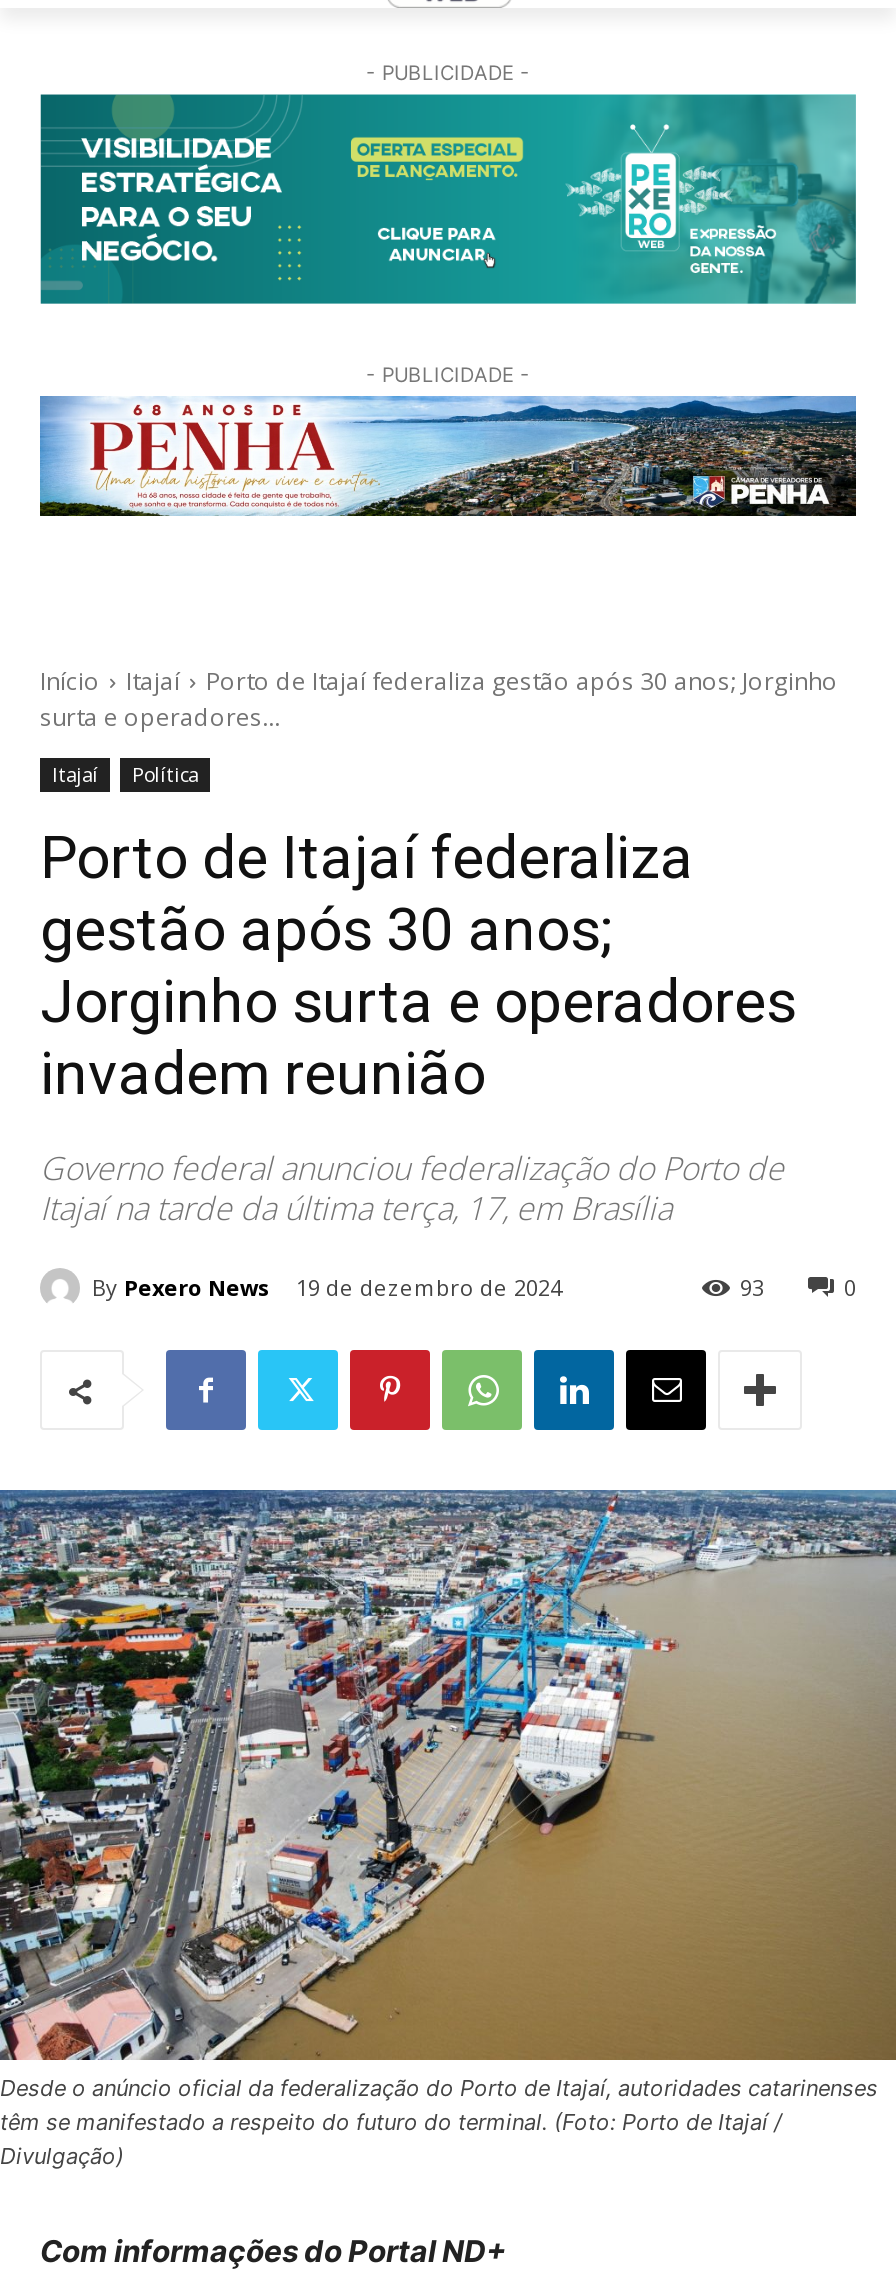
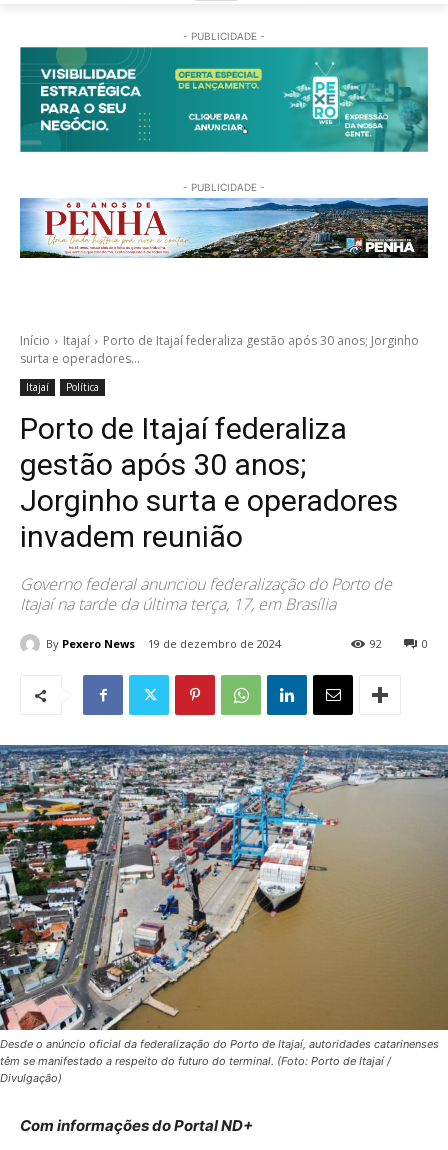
- 93
+ 92
